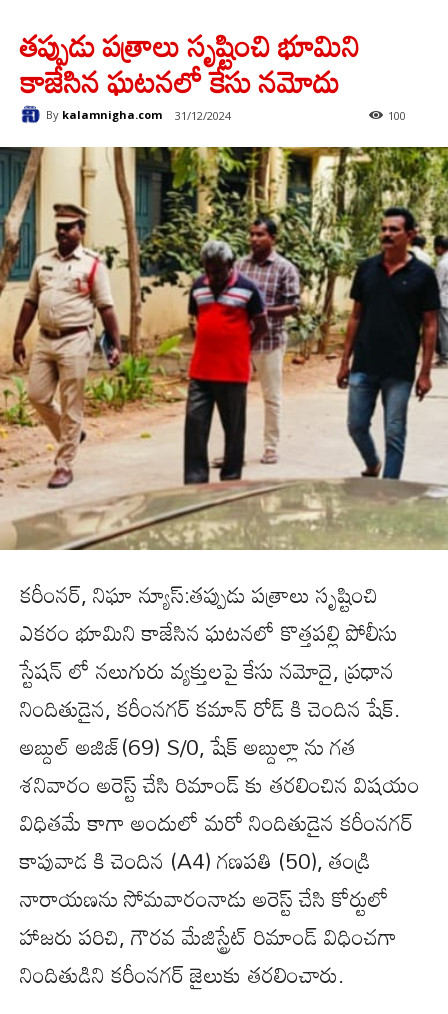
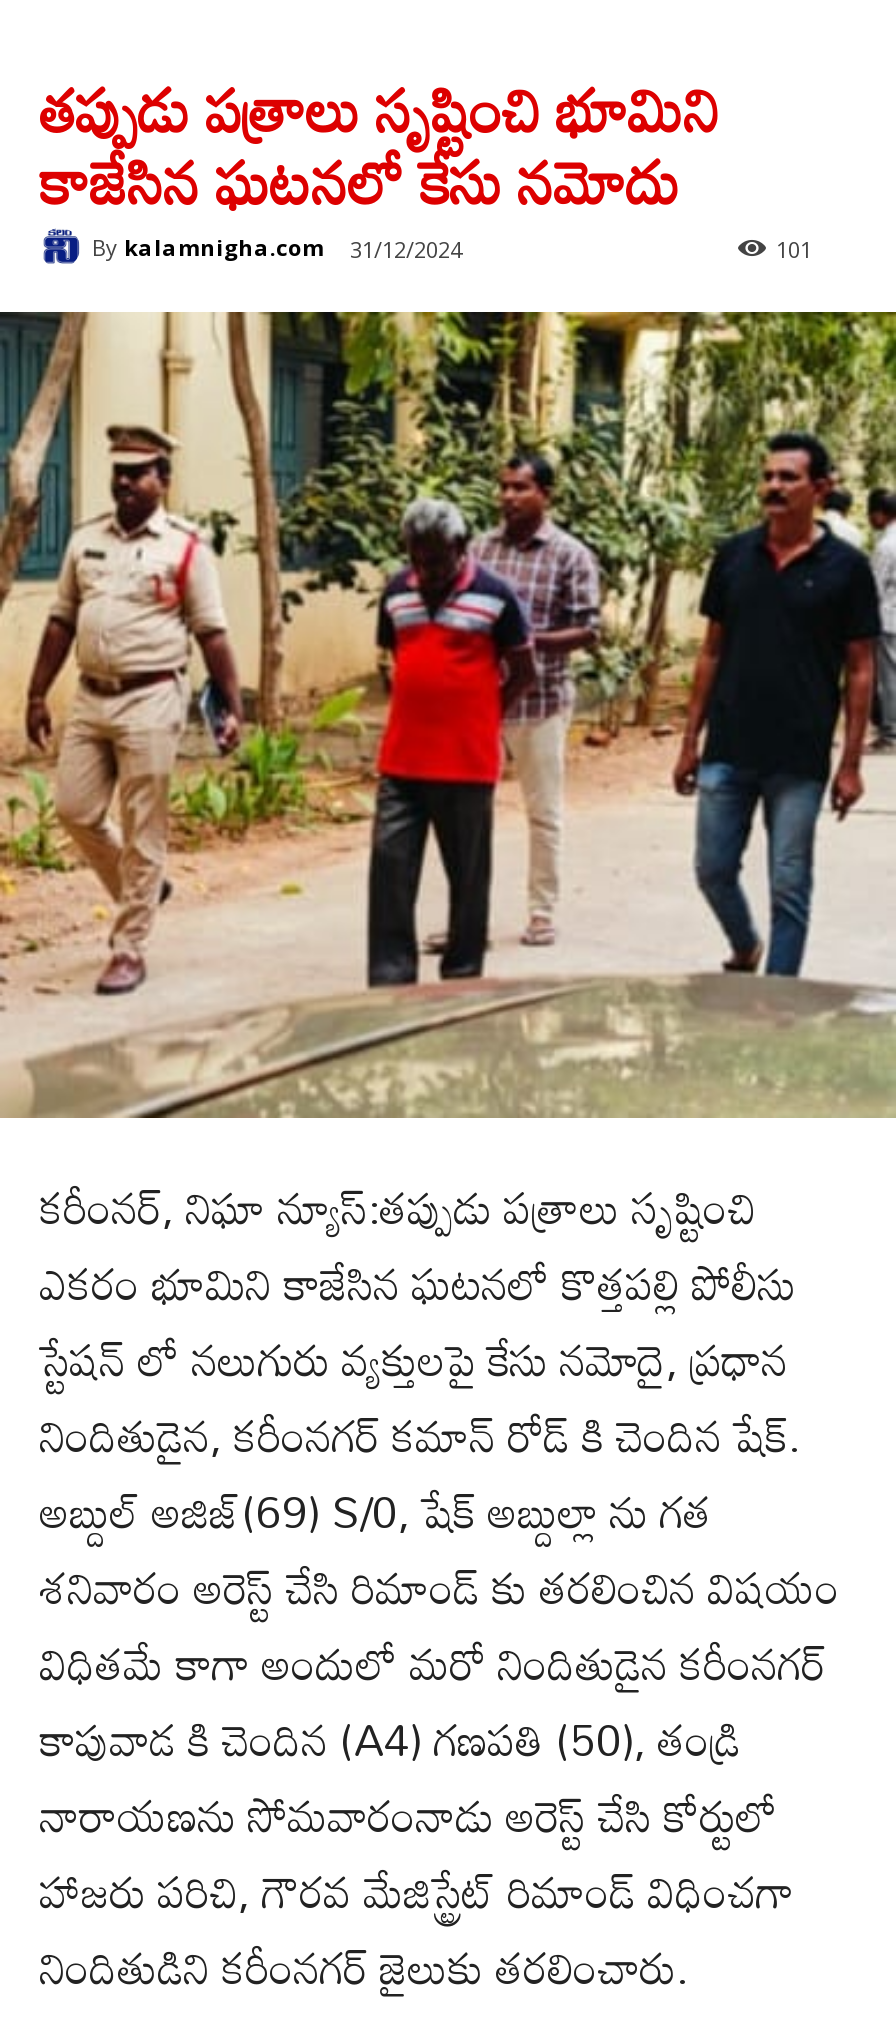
- 100
+ 101
